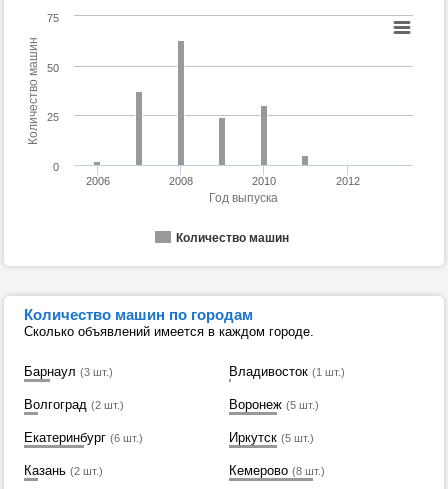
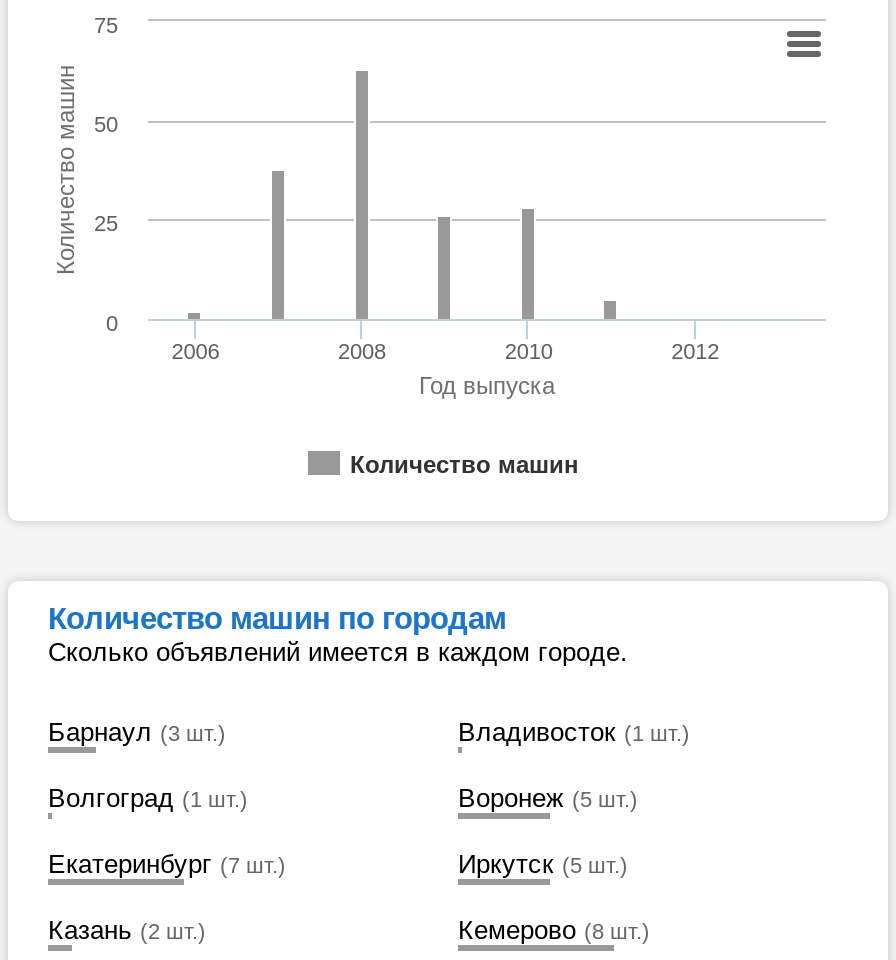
- Волгоград (2 шт.)
+ Волгоград (1 шт.)

- Екатеринбург (6 шт.)
+ Екатеринбург (7 шт.)
